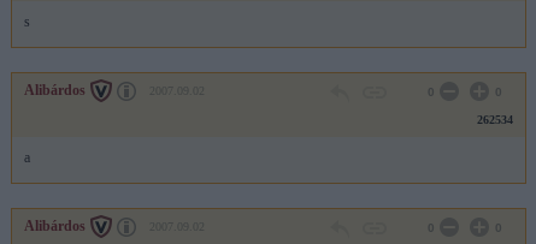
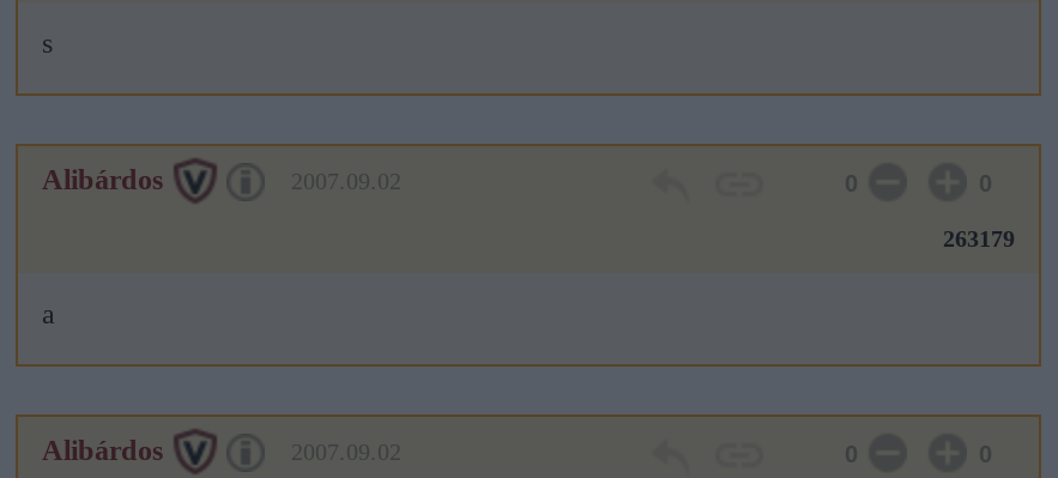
- 262534
+ 263179
